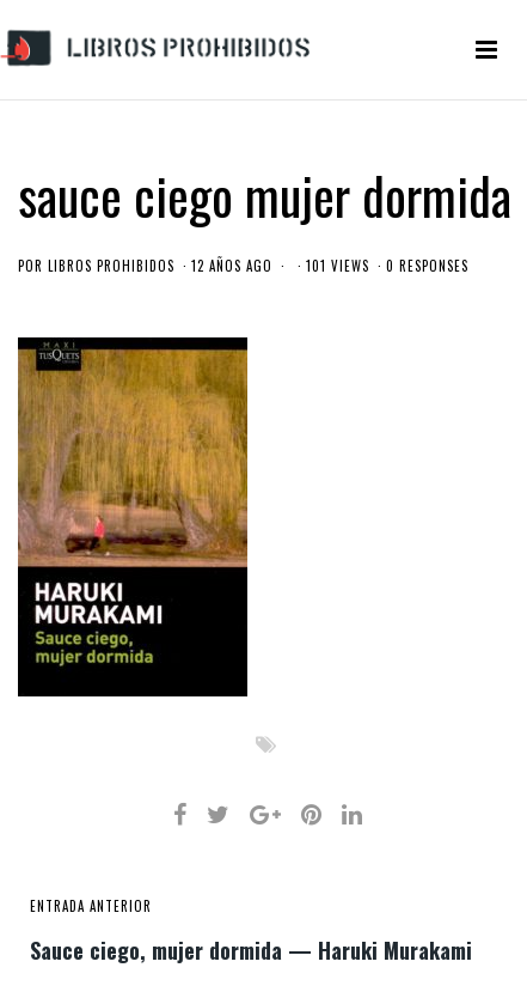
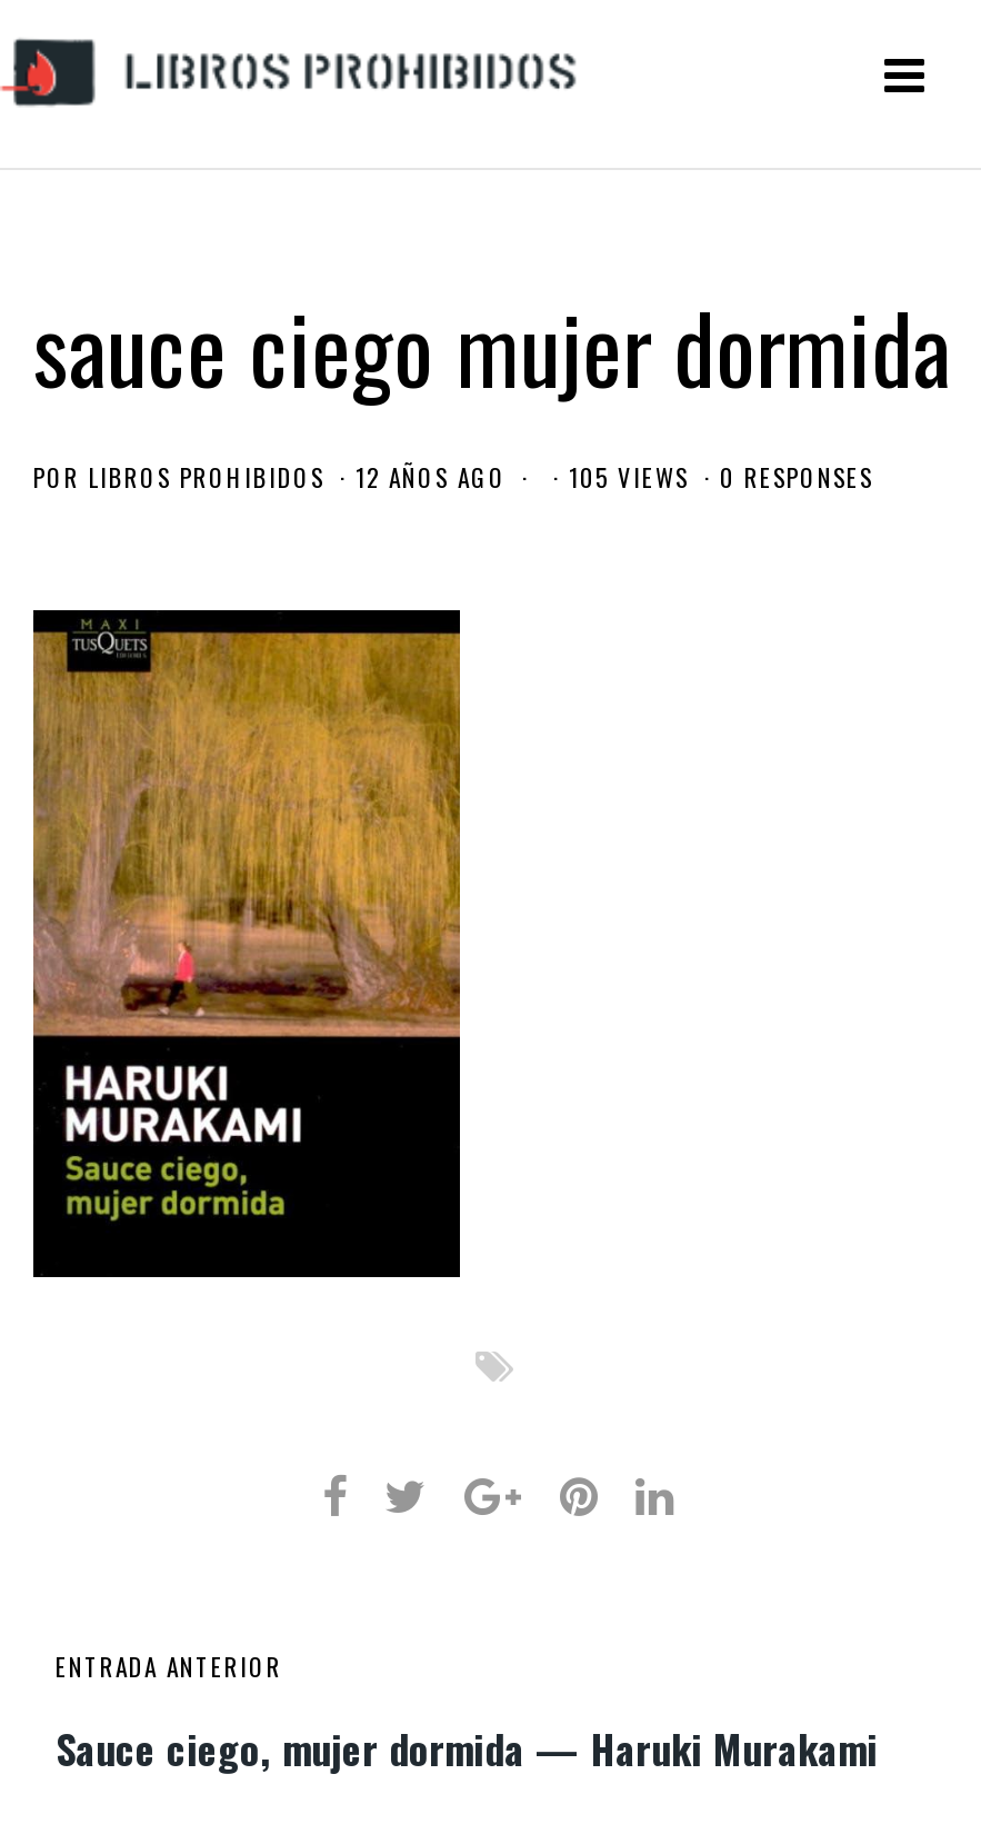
- POR LIBROS PROHIBIDOS 12 AÑOS AGO 101 VIEWS 0 RESPONSES
+ POR LIBROS PROHIBIDOS 12 AÑOS AGO 105 VIEWS 0 RESPONSES
